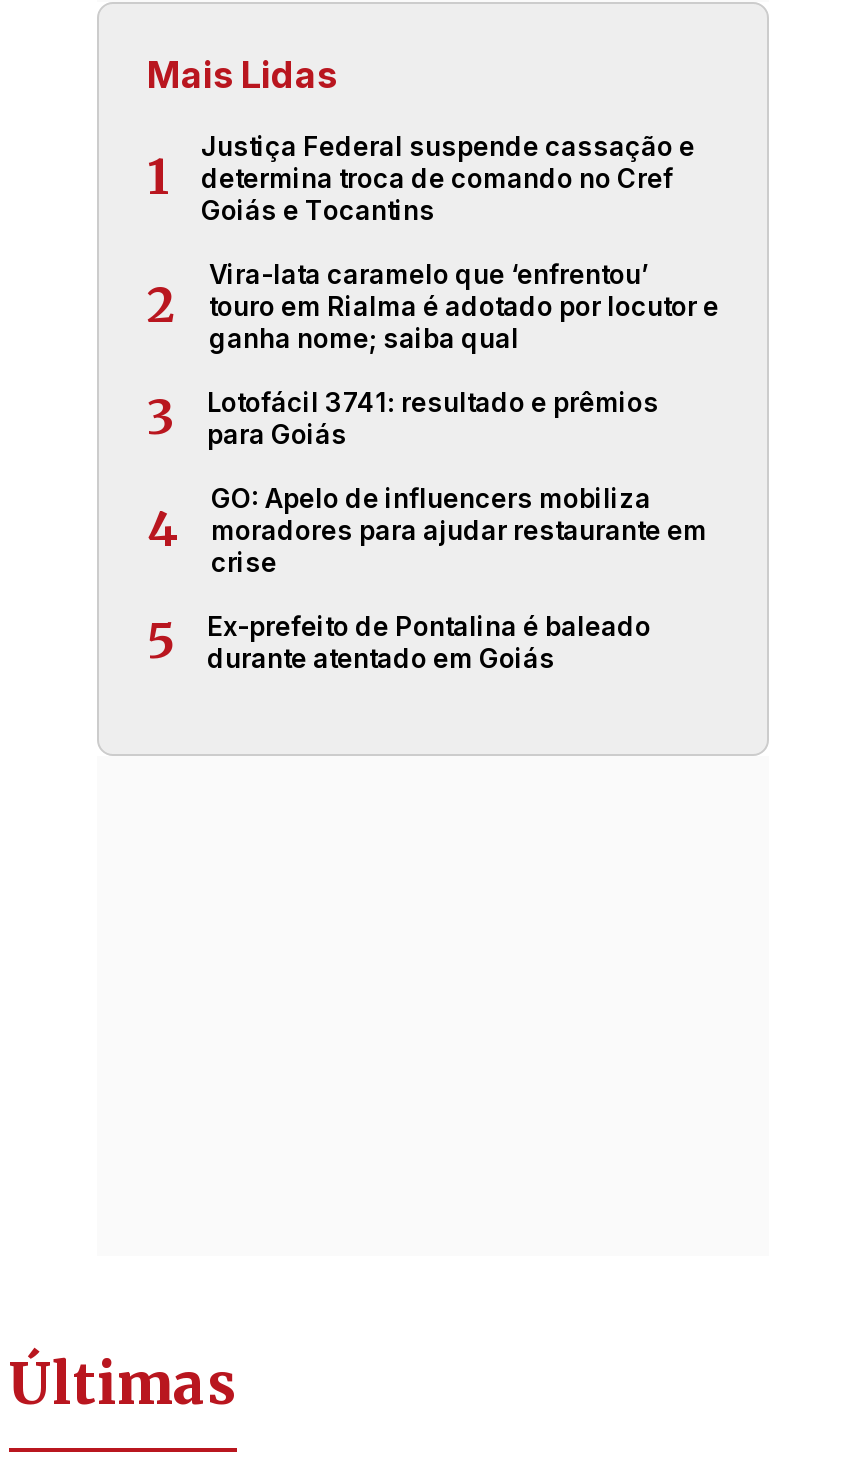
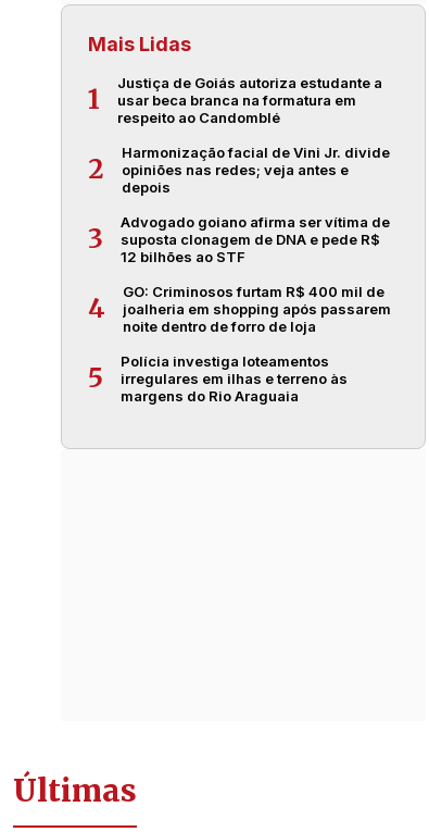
- Justiça Federal suspende cassação e
- determina troca de comando no Cref
- Goiás e Tocantins
+ Justiça de Goiás autoriza estudante a
+ usar beca branca na formatura em
+ respeito ao Candomblé

- Vira-lata caramelo que ‘enfrentou’
- touro em Rialma é adotado por locutor e
- ganha nome; saiba qual
+ Harmonização facial de Vini Jr. divide
+ opiniões nas redes; veja antes e
+ depois

- Lotofácil 3741: resultado e prêmios
- para Goiás
+ Advogado goiano afirma ser vítima de
+ suposta clonagem de DNA e pede R$
+ 12 bilhões ao STF

- GO: Apelo de influencers mobiliza
- moradores para ajudar restaurante em
- crise
+ GO: Criminosos furtam R$ 400 mil de
+ joalheria em shopping após passarem
+ noite dentro de forro de loja

- Ex-prefeito de Pontalina é baleado
- durante atentado em Goiás
+ Polícia investiga loteamentos
+ irregulares em ilhas e terreno às
+ margens do Rio Araguaia
